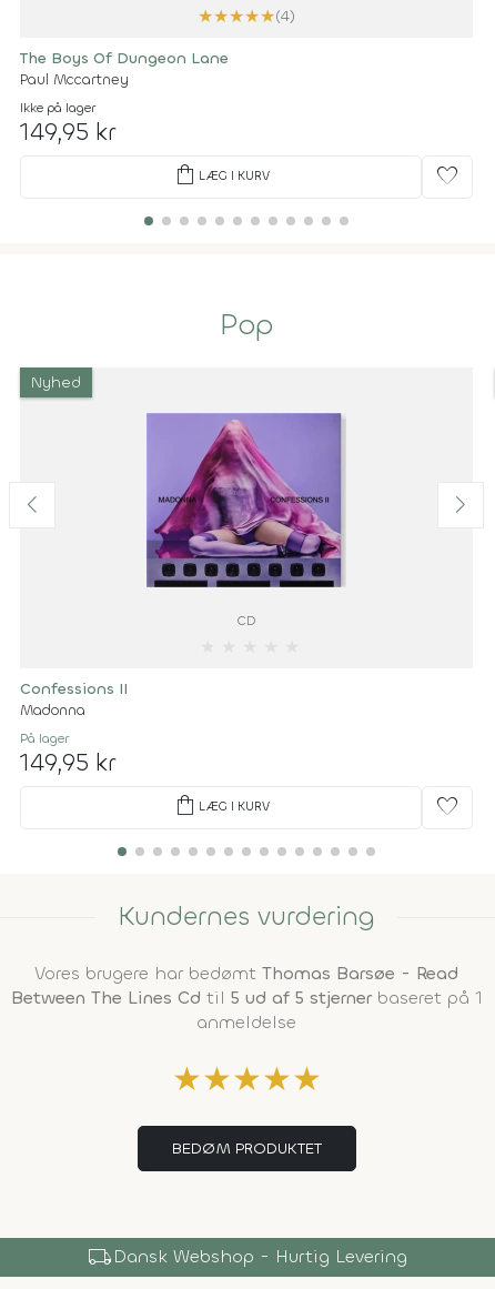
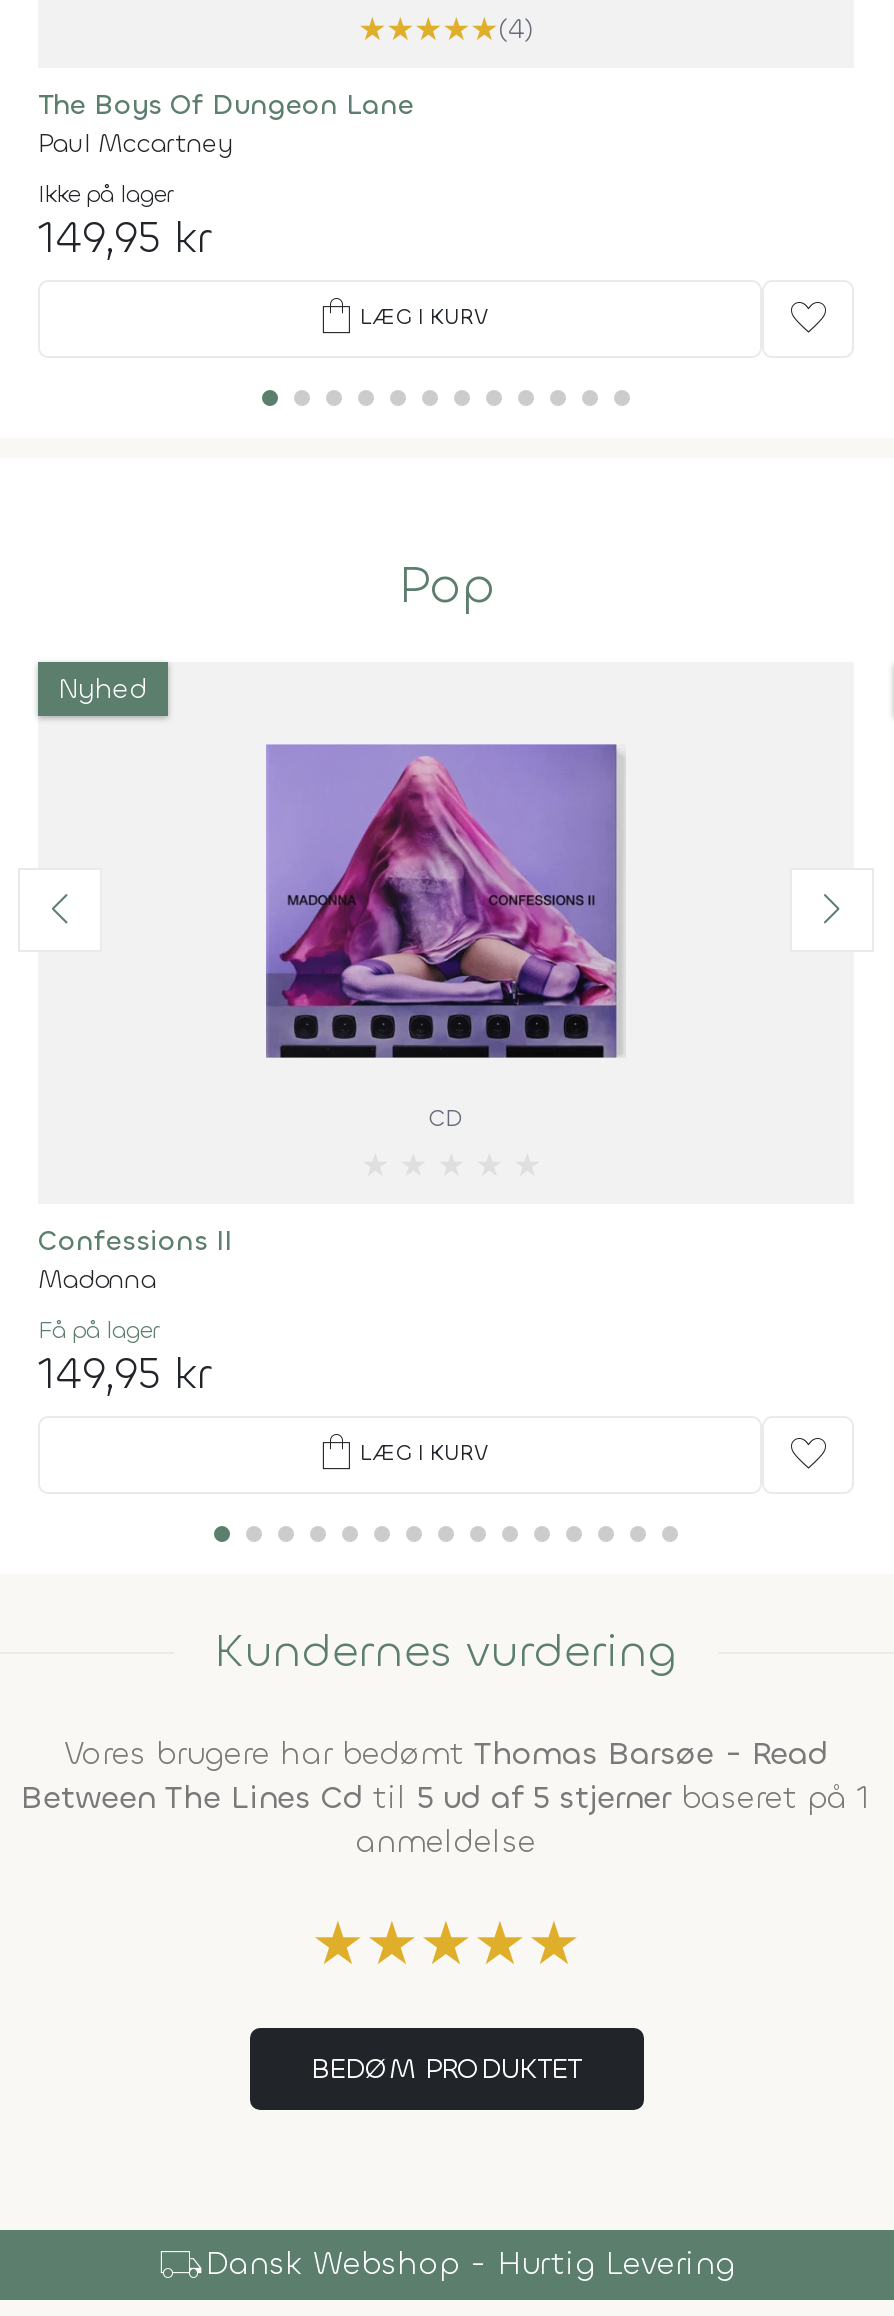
- På lager
+ Få på lager
